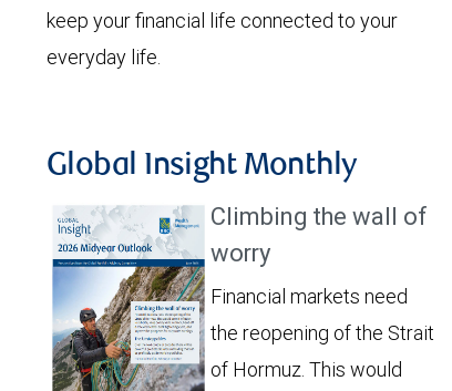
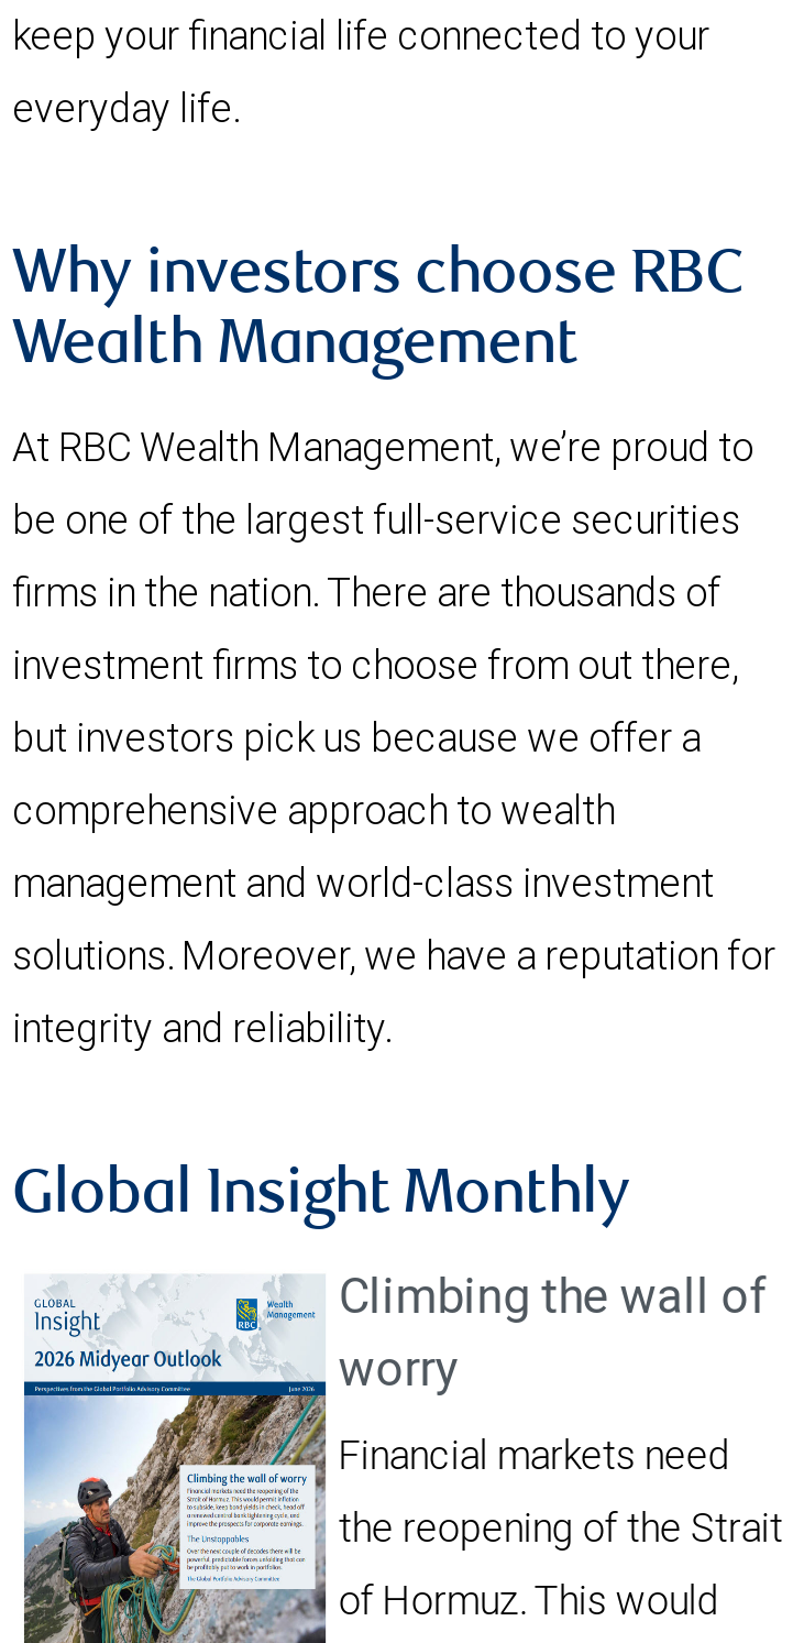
+ Why investors choose RBC
+ Wealth Management
+ At RBC Wealth Management, we’re proud to
+ be one of the largest full-service securities
+ firms in the nation. There are thousands of
+ investment firms to choose from out there,
+ but investors pick us because we offer a
+ comprehensive approach to wealth
+ management and world-class investment
+ solutions. Moreover, we have a reputation for
+ integrity and reliability.
